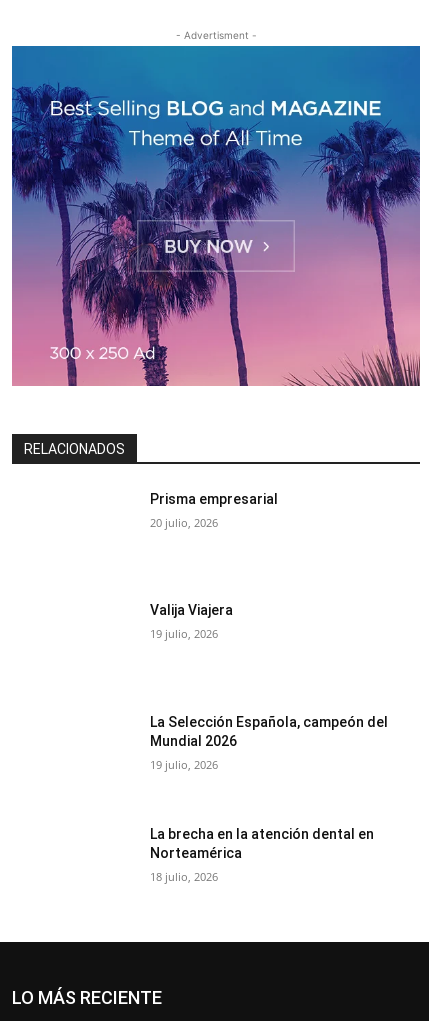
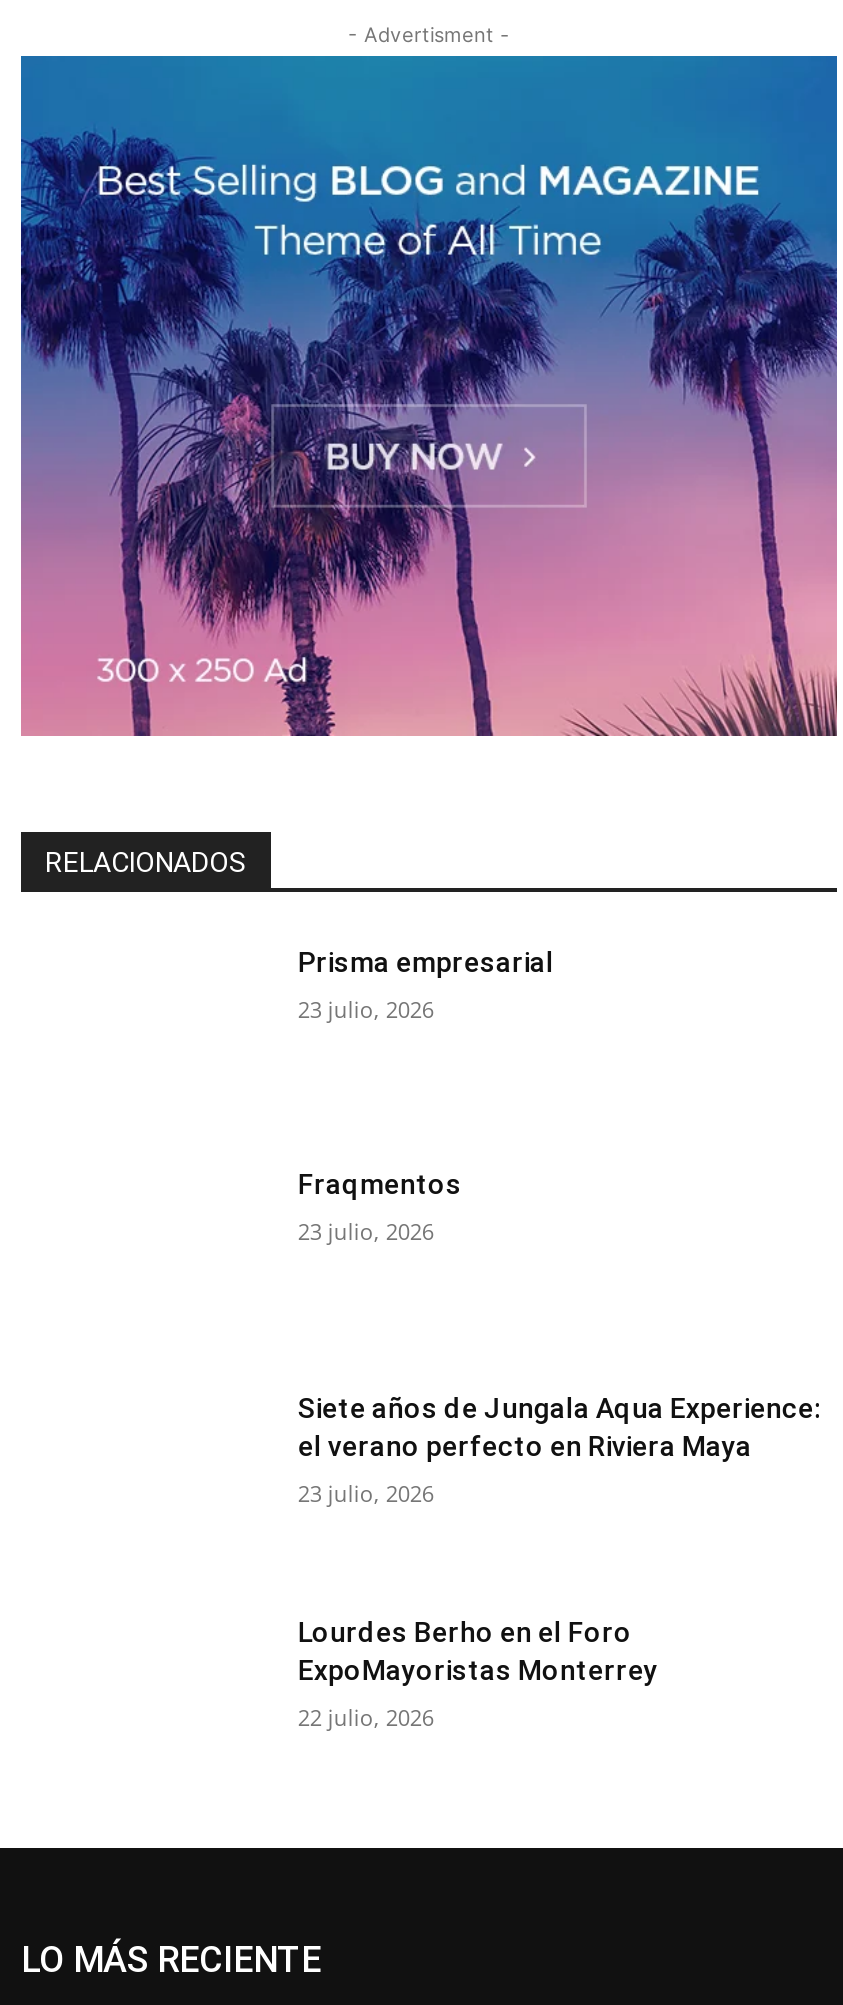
- 20 julio, 2026
+ 23 julio, 2026

- Valija Viajera
+ Fraqmentos

- 19 julio, 2026
+ 23 julio, 2026

- La Selección Española, campeón del
- Mundial 2026
+ Siete años de Jungala Aqua Experience:
+ el verano perfecto en Riviera Maya

- 19 julio, 2026
+ 23 julio, 2026

- La brecha en la atención dental en
- Norteamérica
+ Lourdes Berho en el Foro
+ ExpoMayoristas Monterrey

- 18 julio, 2026
+ 22 julio, 2026
